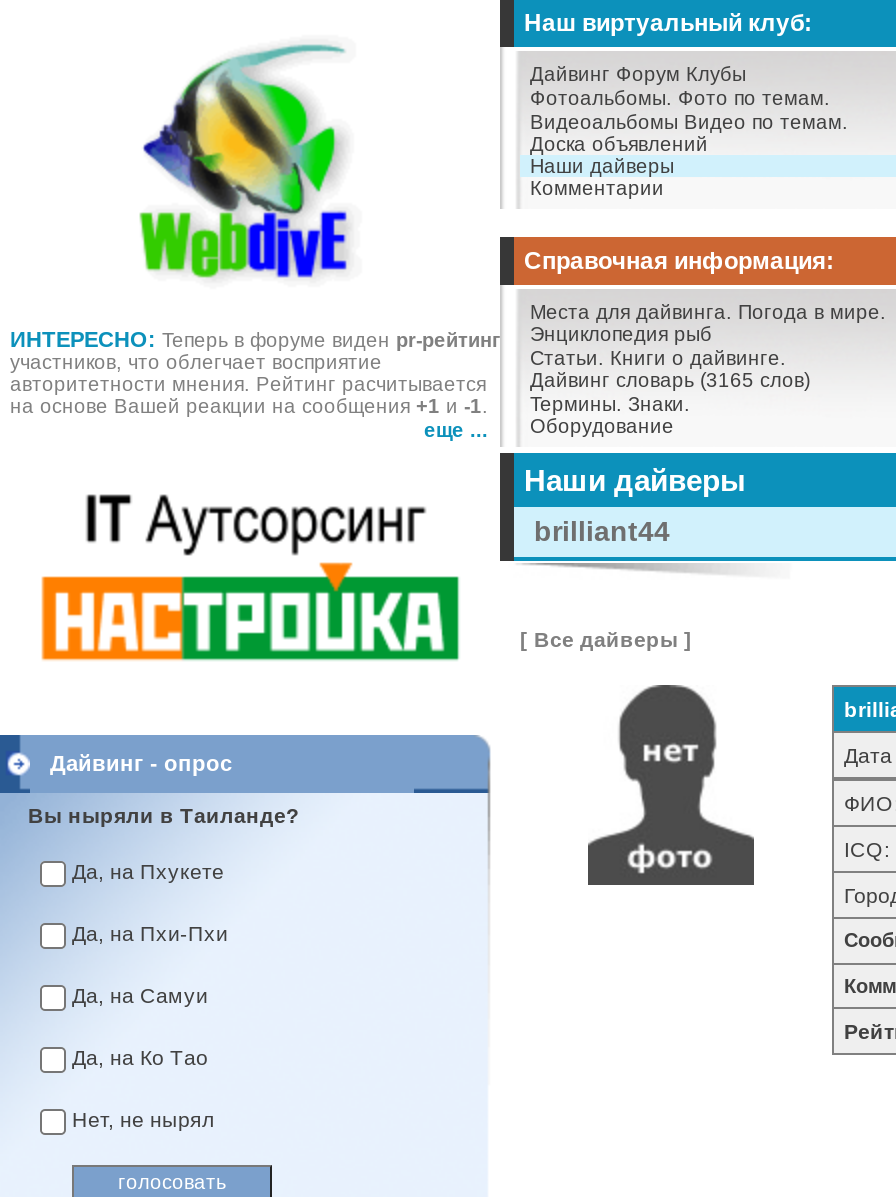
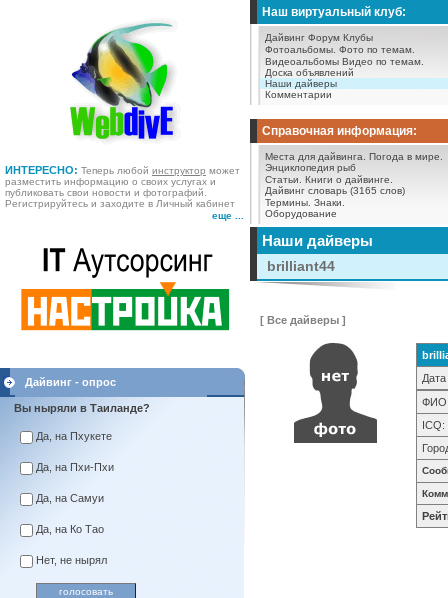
- ИНТЕРЕСНО: Теперь в форуме виден pr-рейтинг
- участников, что облегчает восприятие
- авторитетности мнения. Рейтинг расчитывается
- на основе Вашей реакции на сообщения +1 и -1.
+ ИНТЕРЕСНО: Теперь любой инструктор может
+ разместить информацию о своих услугах и
+ публиковать свои новости и фотографий.
+ Регистрируйтесь и заходите в Личный кабинет
